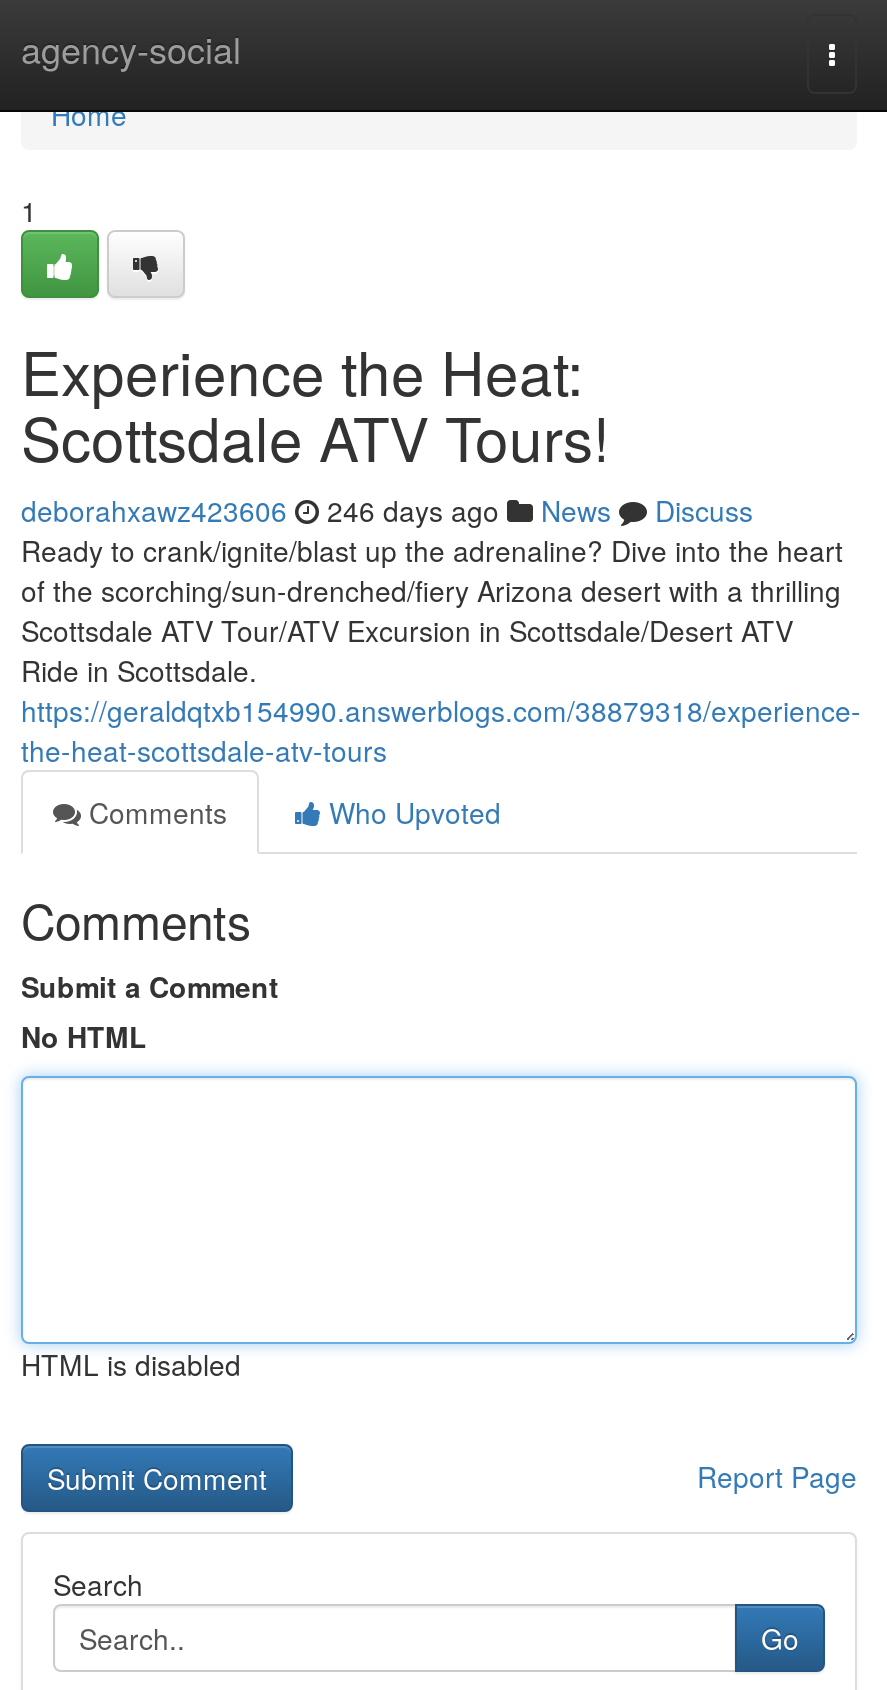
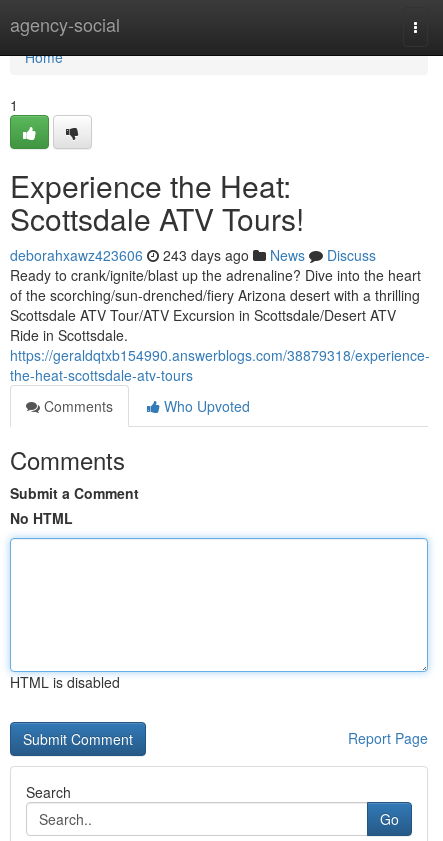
- deborahxawz423606 246 days ago News Discuss
+ deborahxawz423606 243 days ago News Discuss
